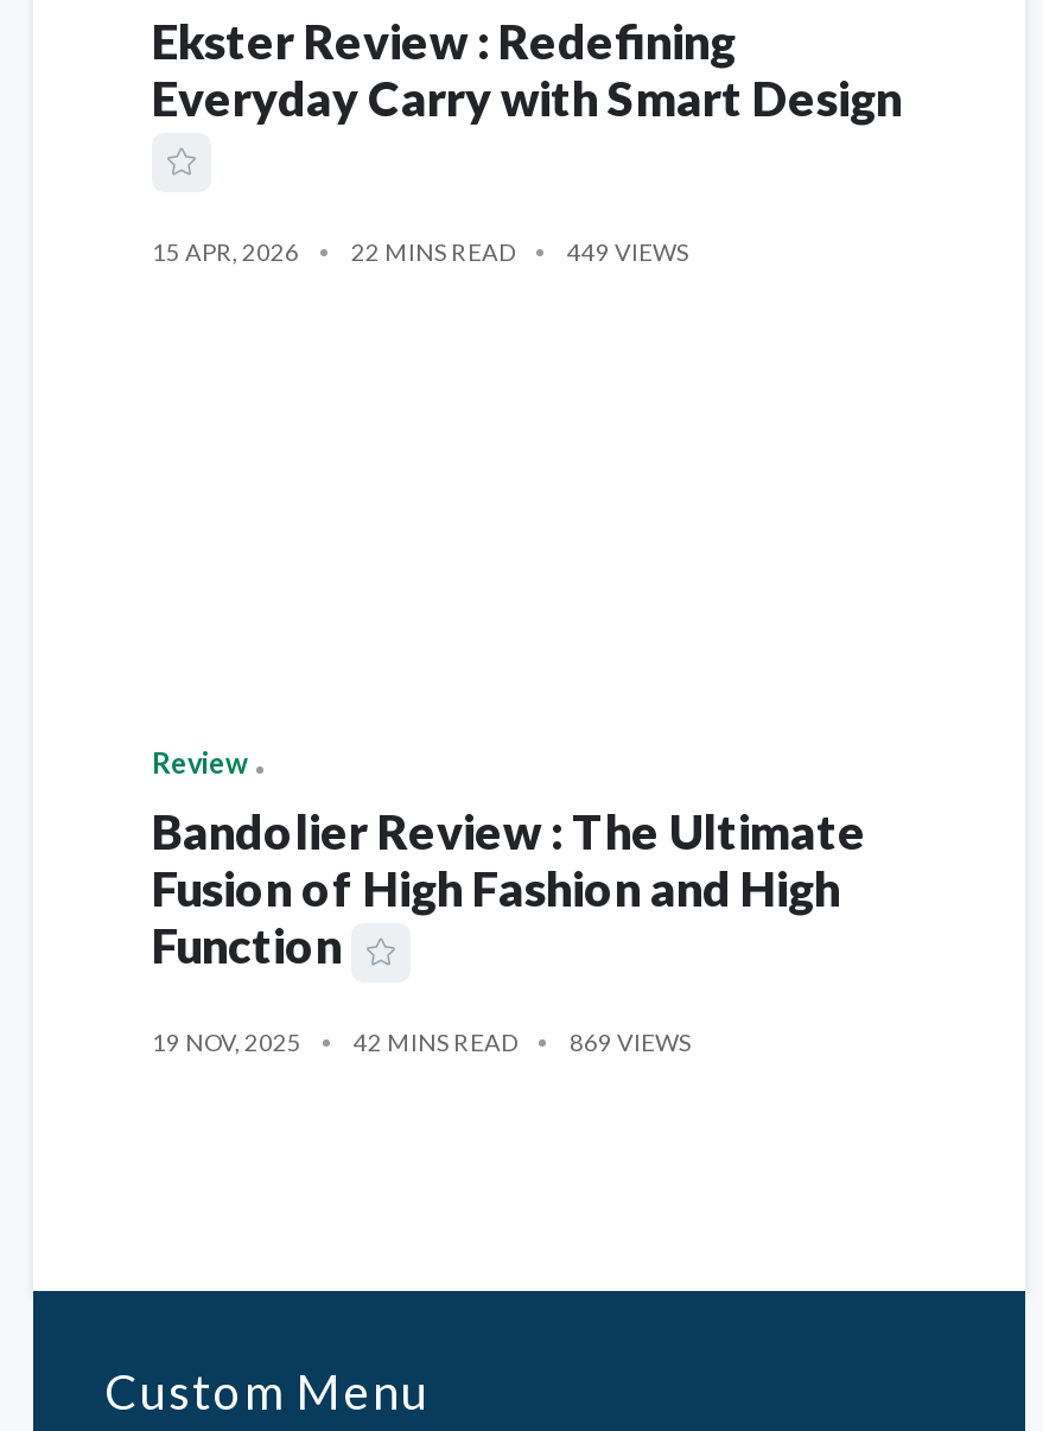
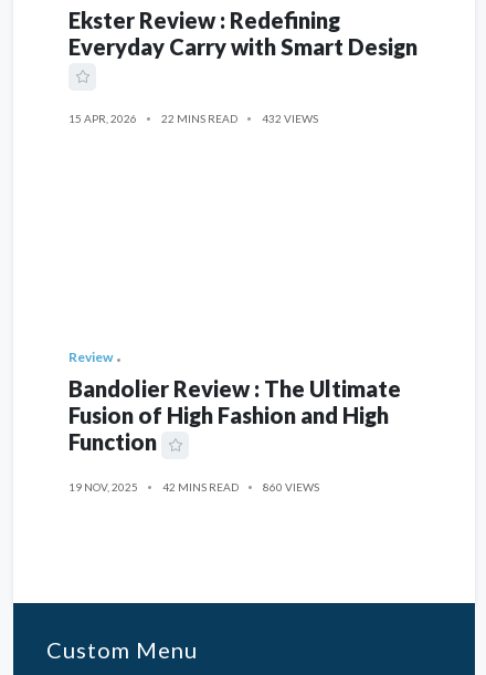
- 15 APR, 2026 22 MINS READ 449 VIEWS
+ 15 APR, 2026 22 MINS READ 432 VIEWS

- 19 NOV, 2025 42 MINS READ 869 VIEWS
+ 19 NOV, 2025 42 MINS READ 860 VIEWS
